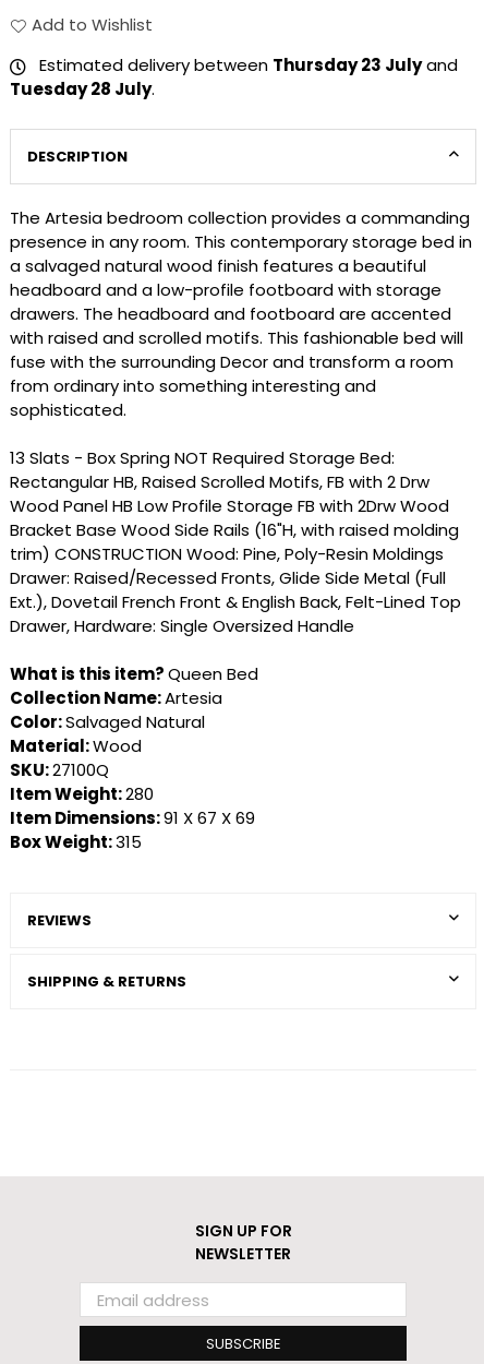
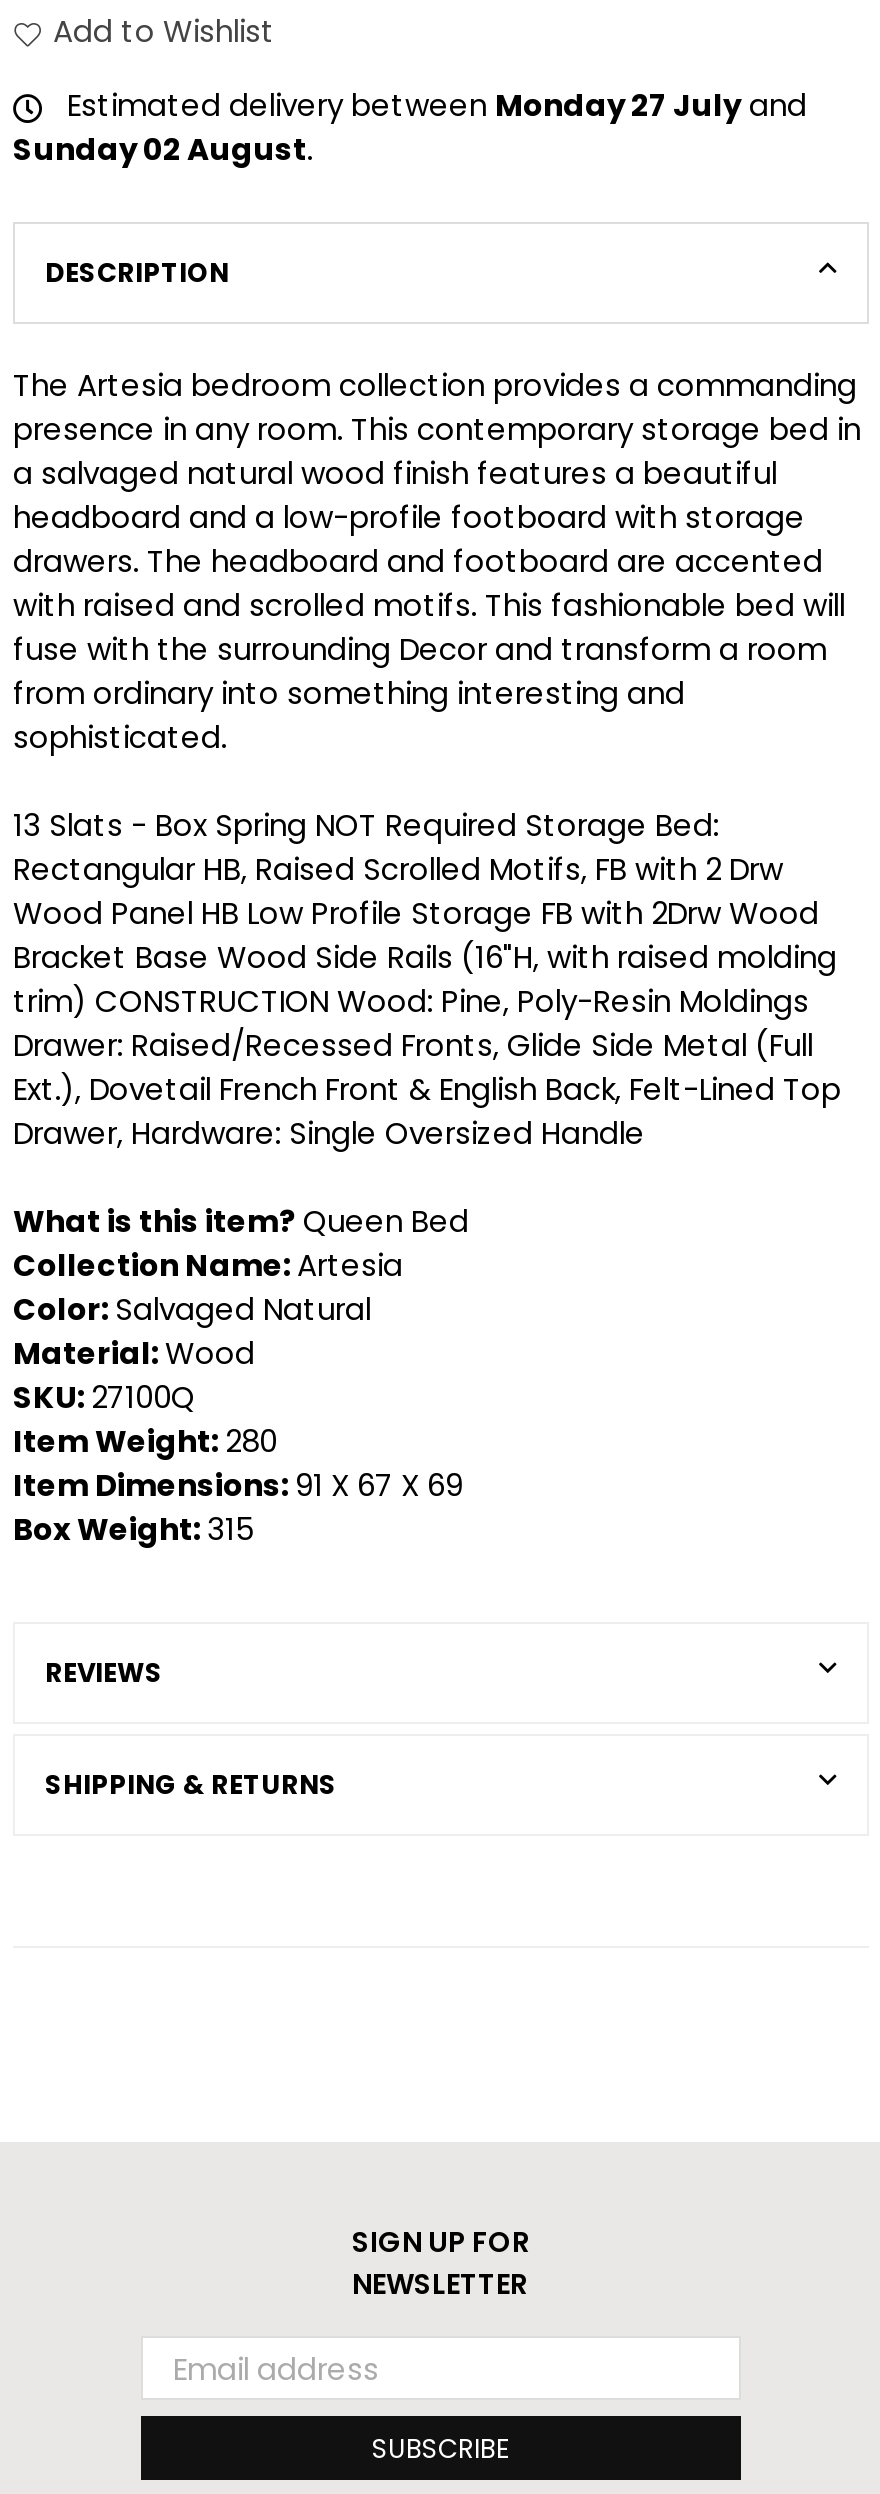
- Estimated delivery between Thursday 23 July and
- Tuesday 28 July.
+ Estimated delivery between Monday 27 July and
+ Sunday 02 August.
